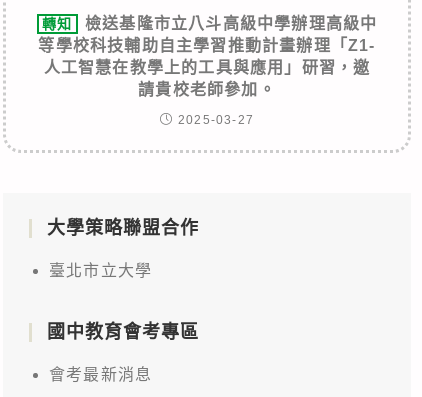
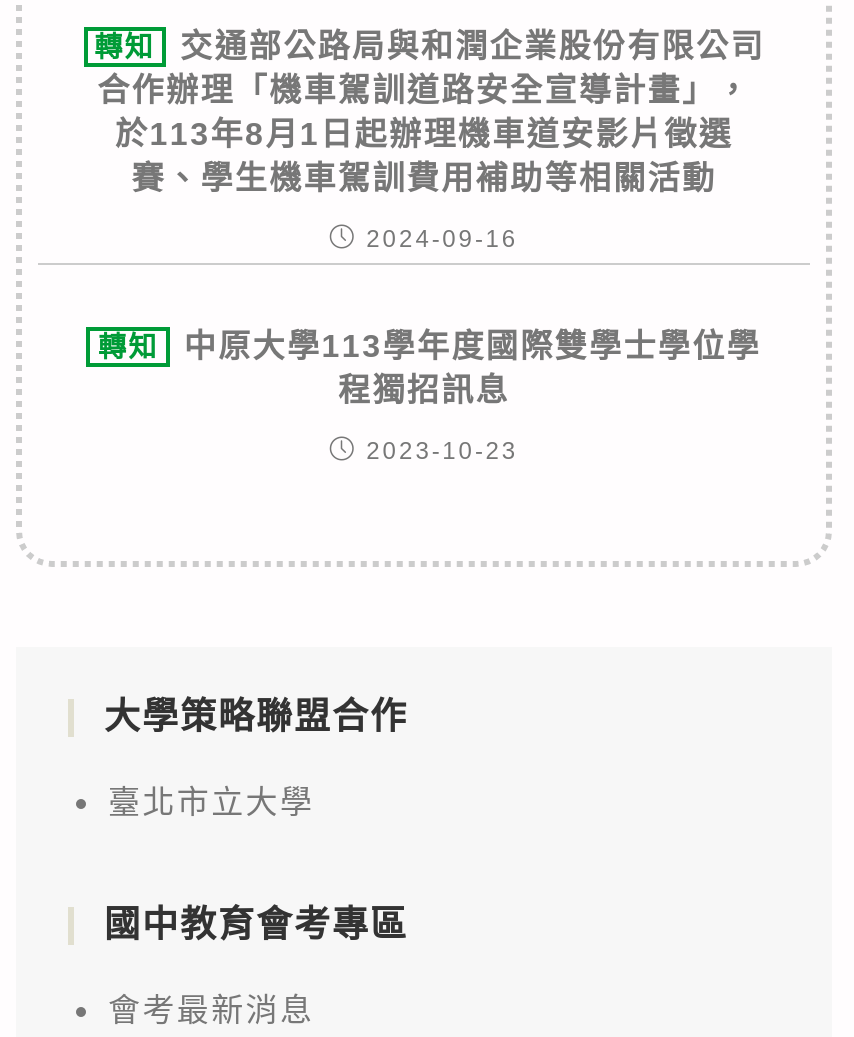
- 檢送基隆市立八斗高級中學辦理高級中
- 等學校科技輔助自主學習推動計畫辦理「Z1-
- 人工智慧在教學上的工具與應用」研習，邀
- 請貴校老師參加。
- 2025-03-27
+ 交通部公路局與和潤企業股份有限公司
+ 合作辦理「機車駕訓道路安全宣導計畫」，
+ 於113年8月1日起辦理機車道安影片徵選
+ 賽、學生機車駕訓費用補助等相關活動
+ 2024-09-16
+ 轉知
+ 中原大學113學年度國際雙學士學位學
+ 程獨招訊息
+ 2023-10-23
